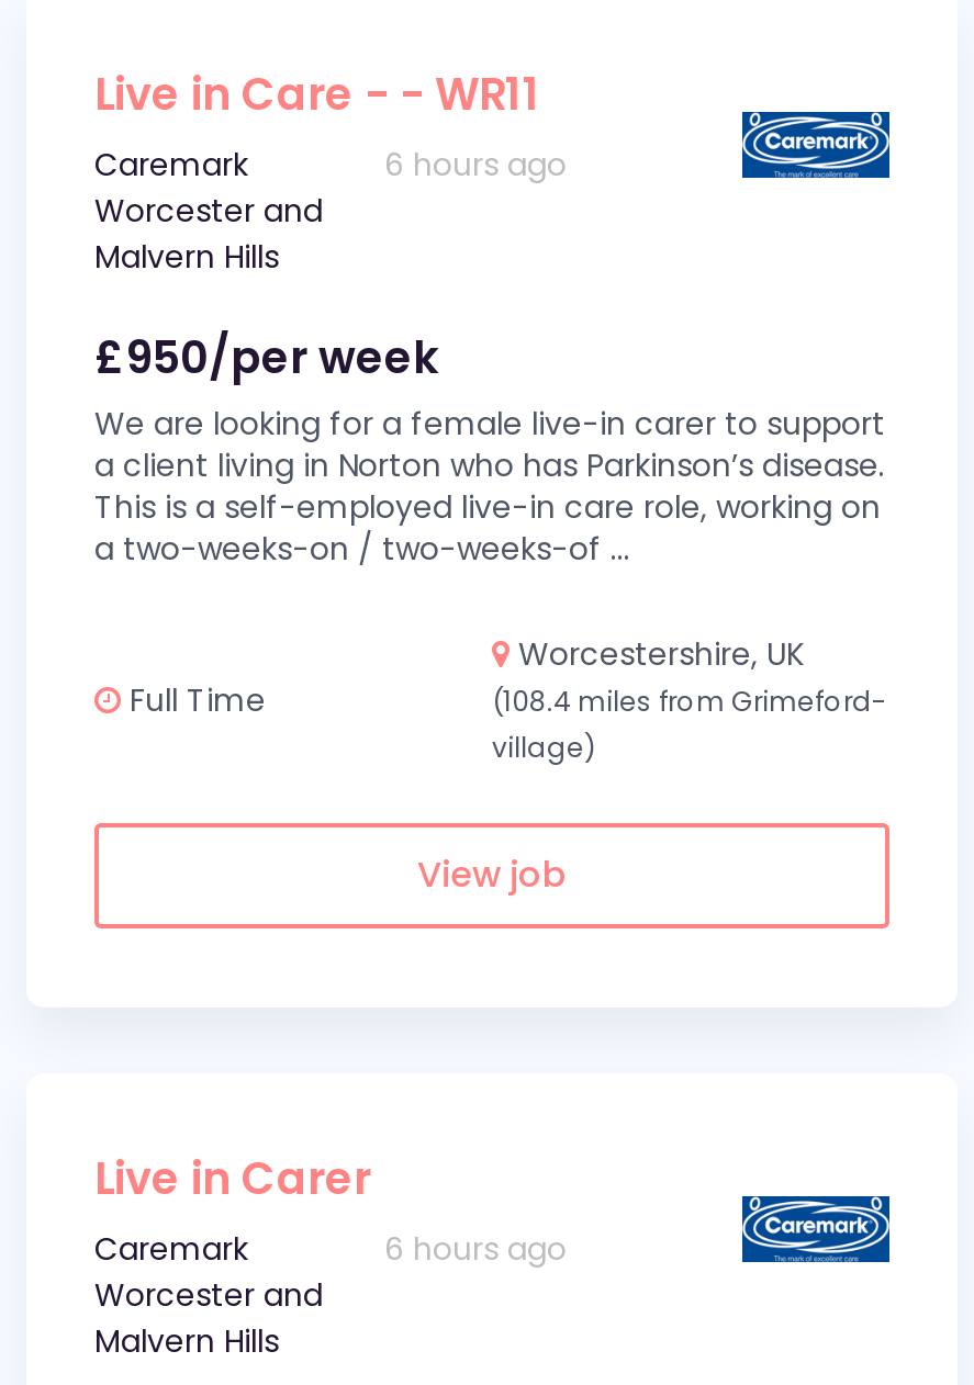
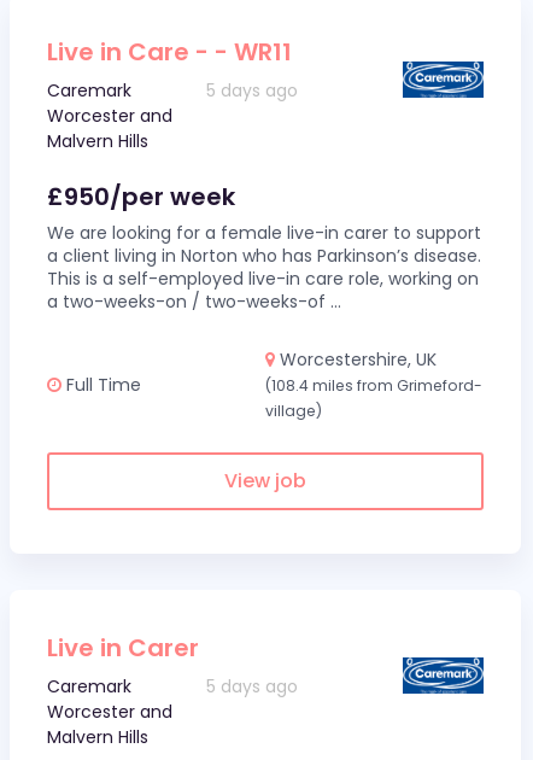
- 6 hours ago
+ 5 days ago

- 6 hours ago
+ 5 days ago
